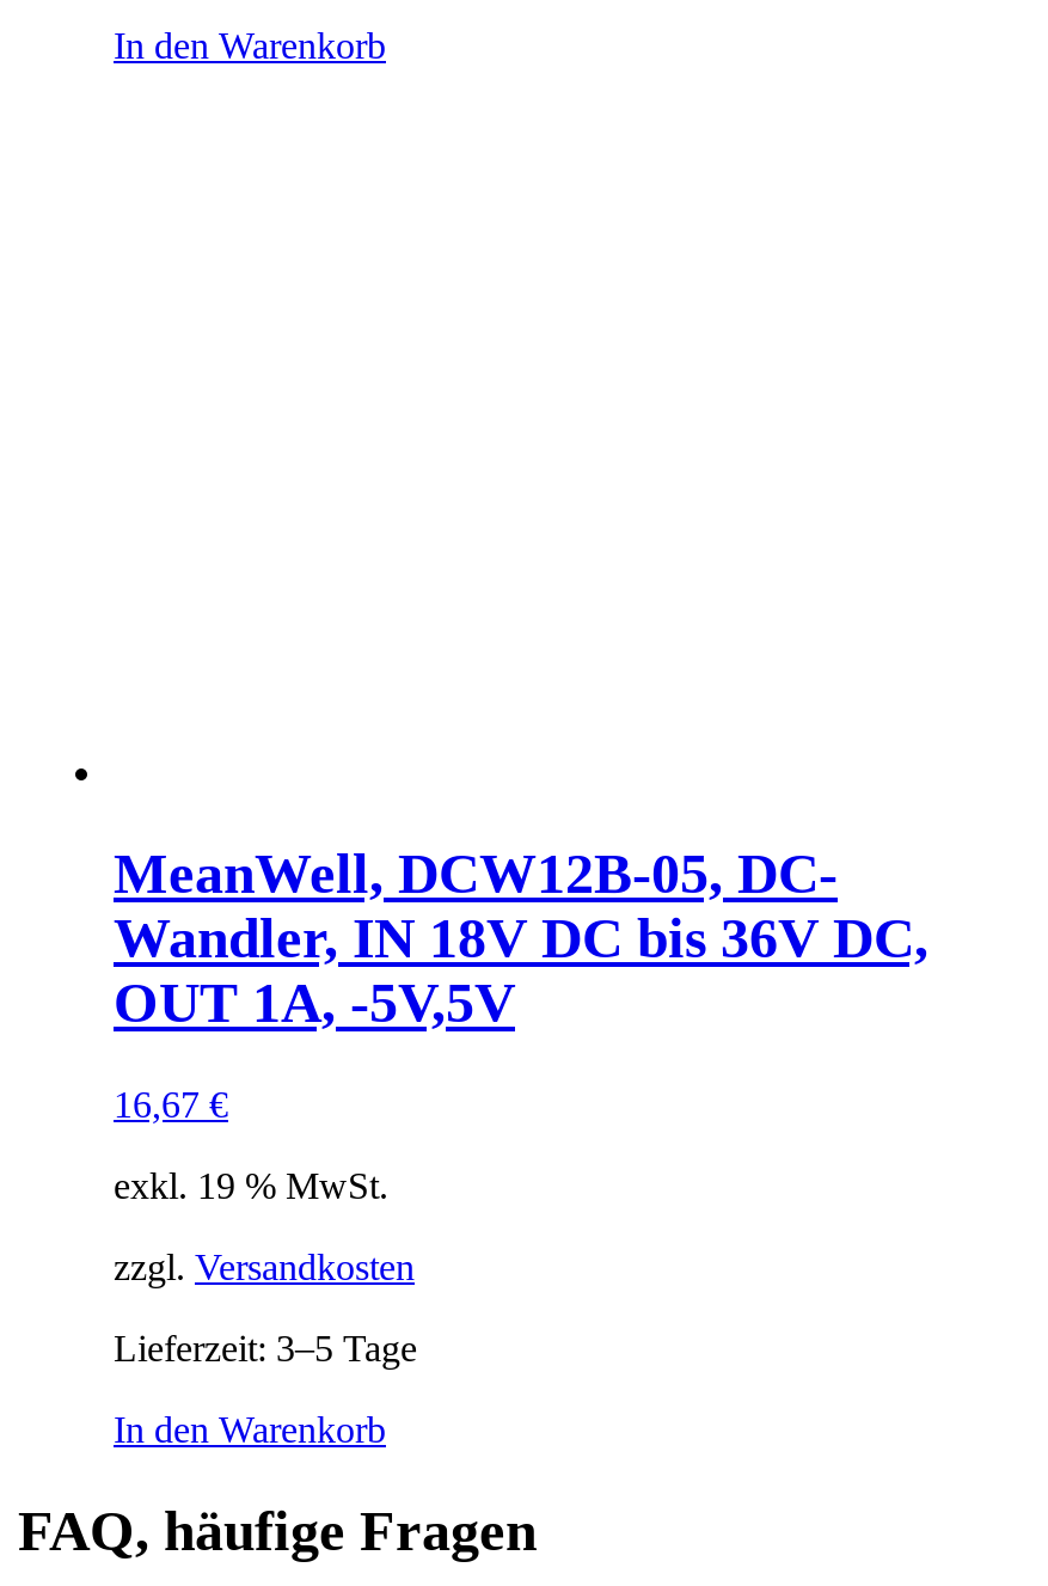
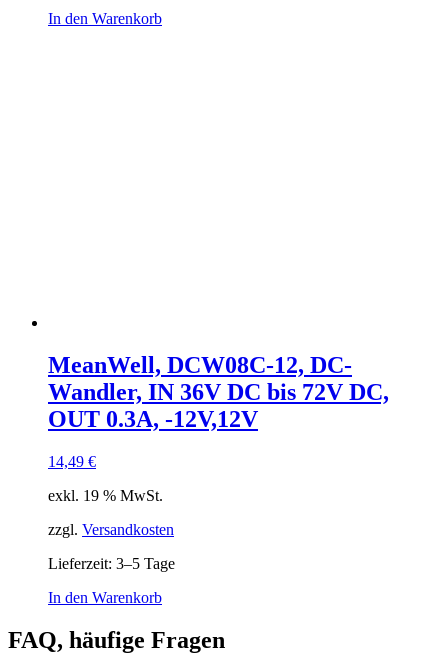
- MeanWell, DCW12B-05, DC-
+ MeanWell, DCW08C-12, DC-

- Wandler, IN 18V DC bis 36V DC,
+ Wandler, IN 36V DC bis 72V DC,

- OUT 1A, -5V,5V
+ OUT 0.3A, -12V,12V

- 16,67 €
+ 14,49 €
